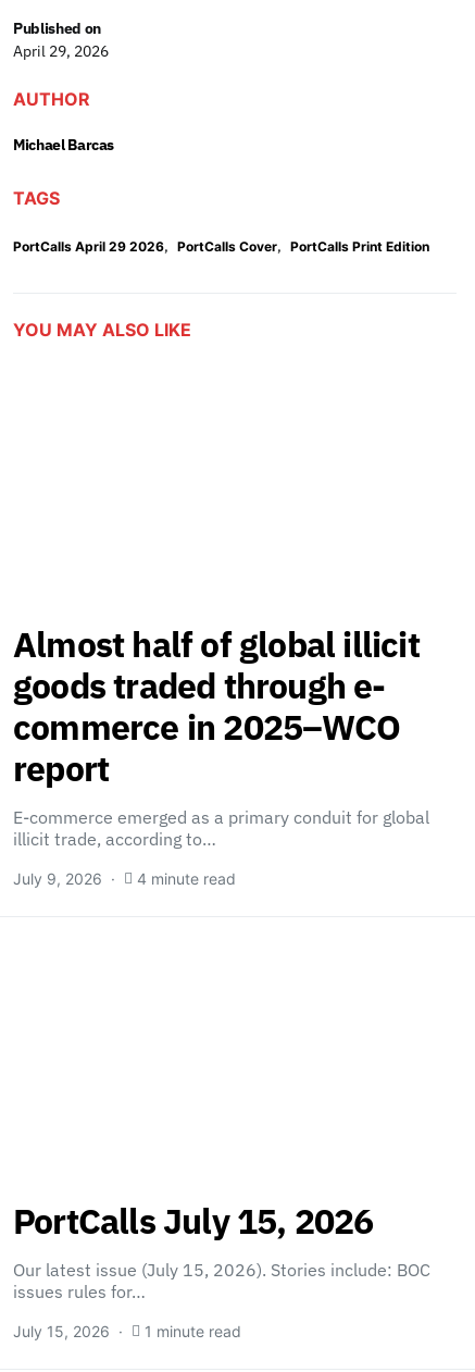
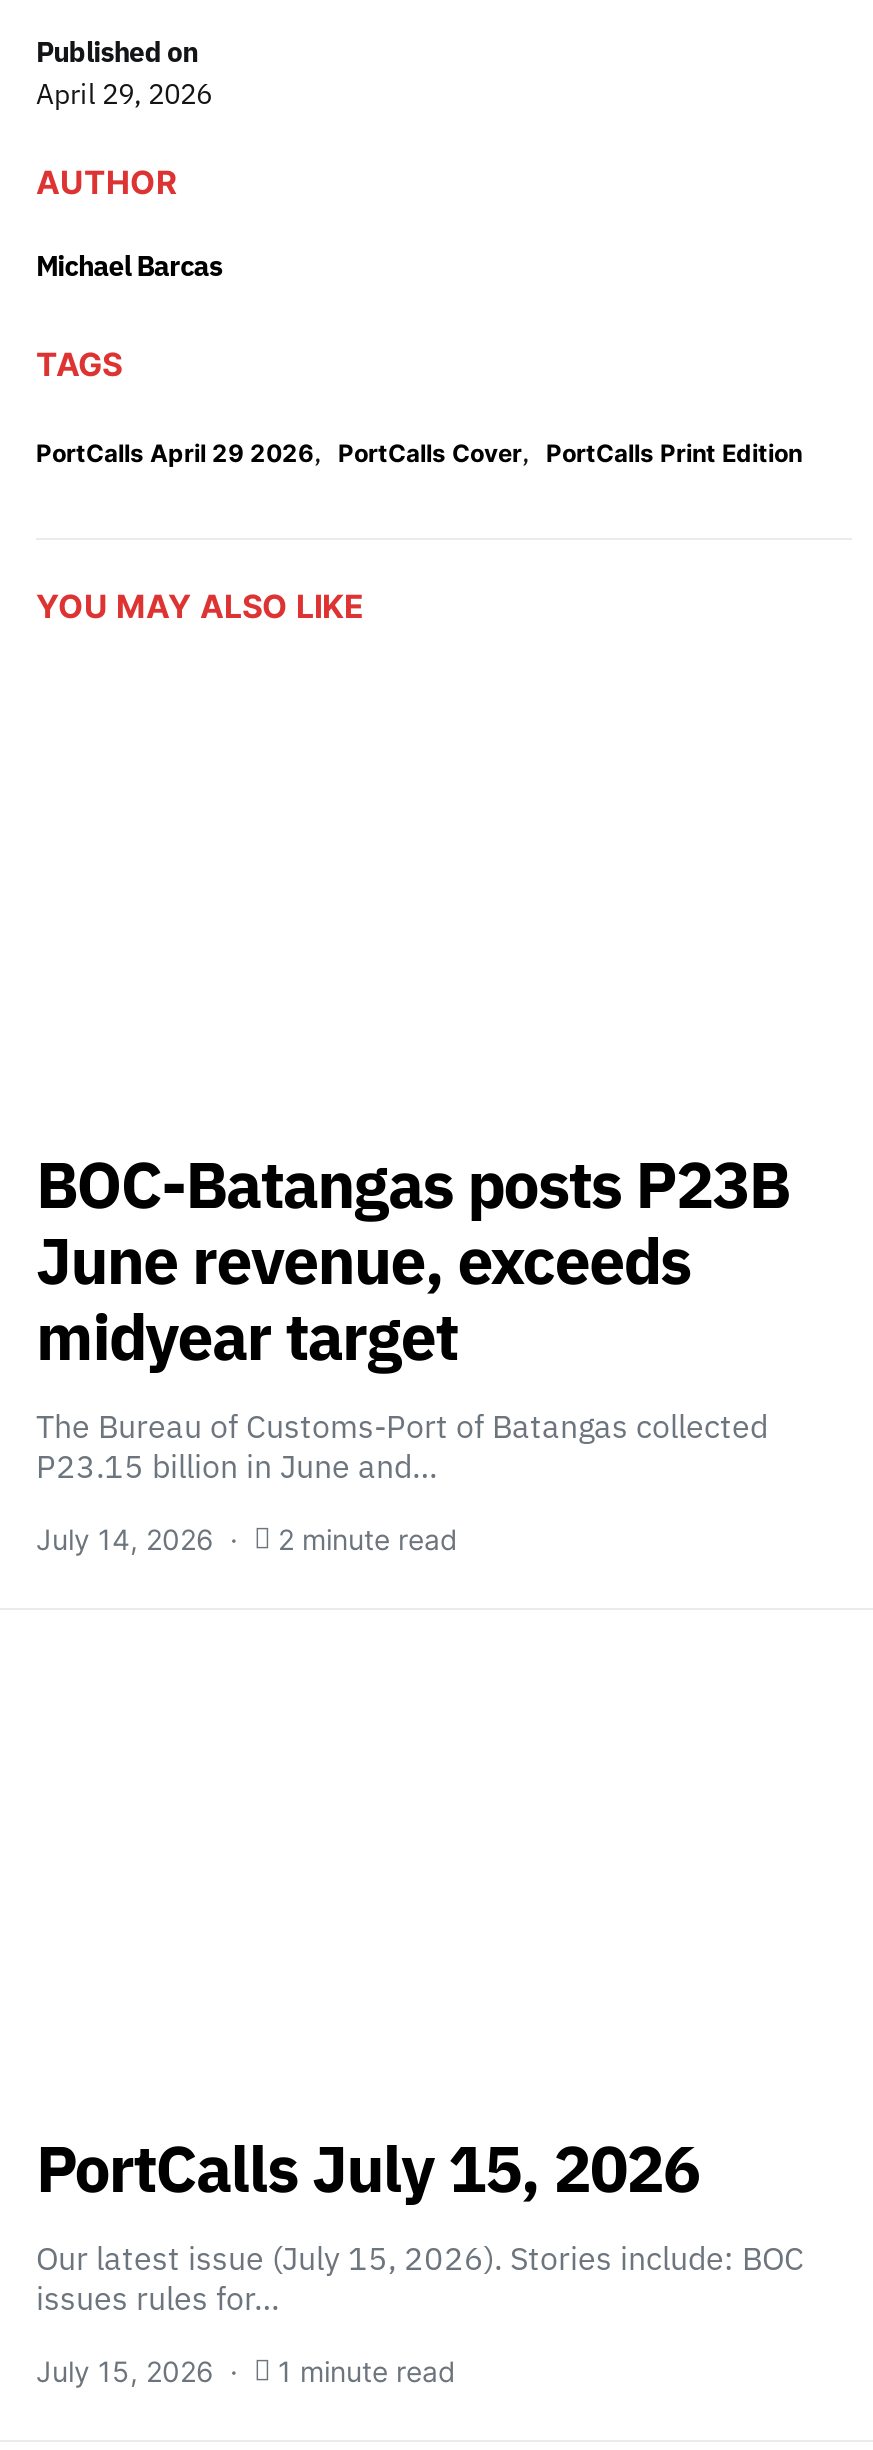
- Almost half of global illicit
- goods traded through e-
- commerce in 2025–WCO
- report
- E-commerce emerged as a primary conduit for global
- illicit trade, according to…
+ BOC-Batangas posts P23B
+ June revenue, exceeds
+ midyear target
+ The Bureau of Customs-Port of Batangas collected
+ P23.15 billion in June and…

- July 9, 2026
- 4 minute read
+ July 14, 2026
+ 2 minute read
